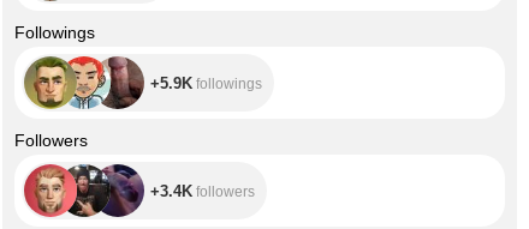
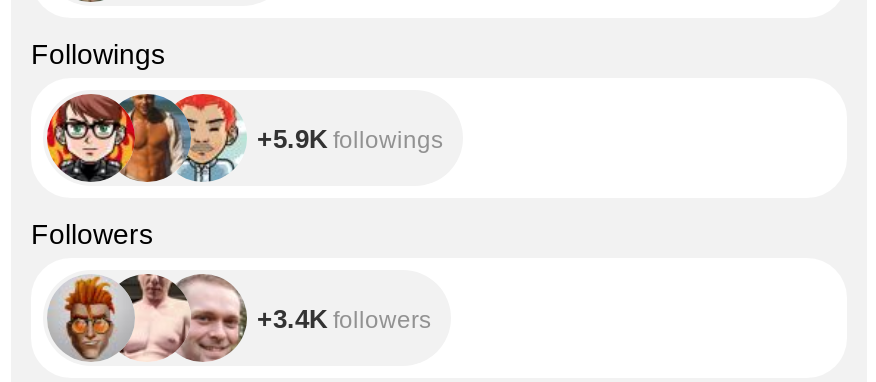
- [image]
+ [image]

- [image]
+ [image]
